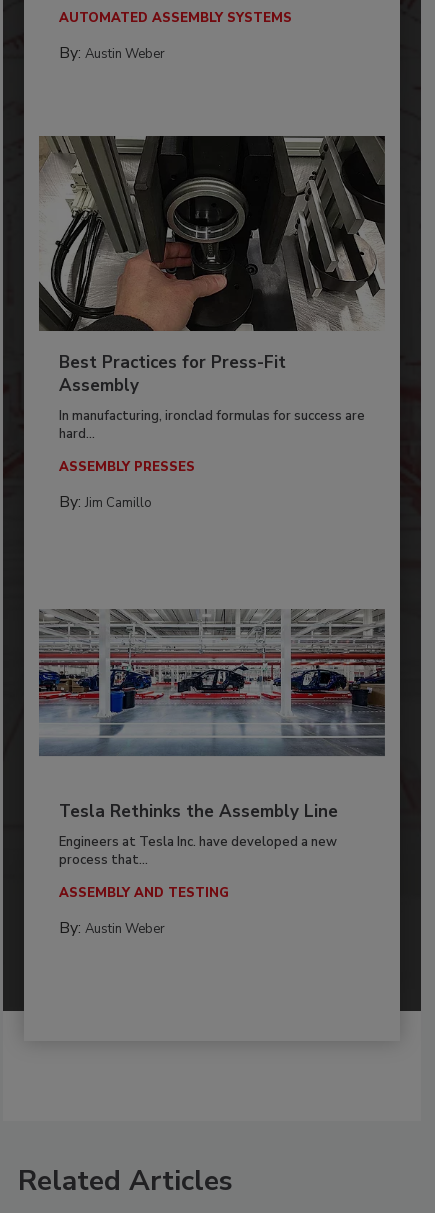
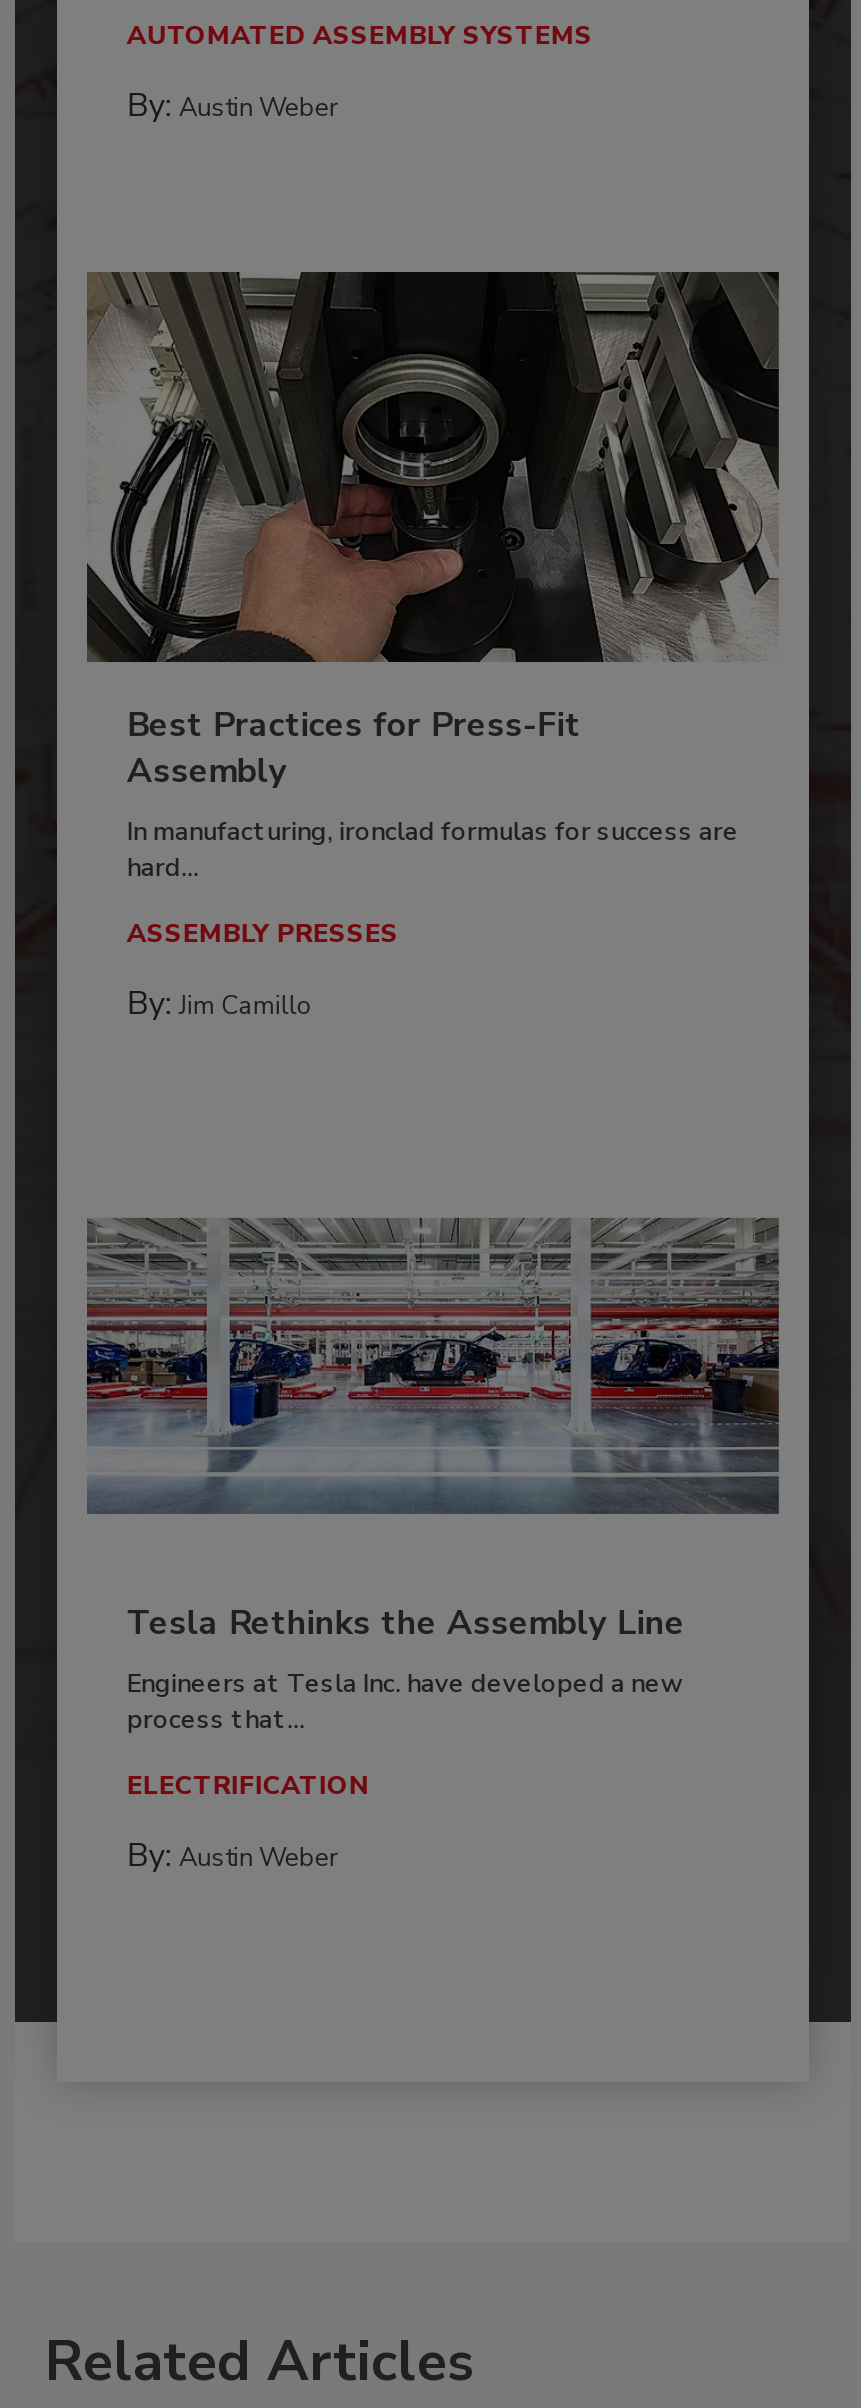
- ASSEMBLY AND TESTING
+ ELECTRIFICATION
